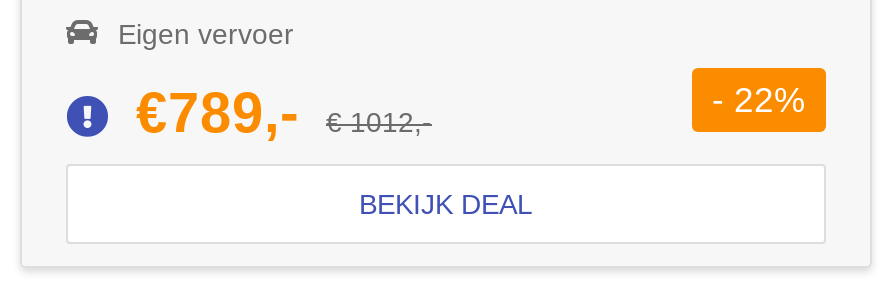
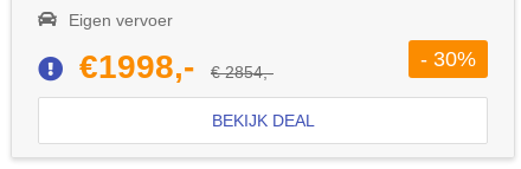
- €789,-
+ €1998,-

- - 22%
+ - 30%

- € 1012,-
+ € 2854,-
